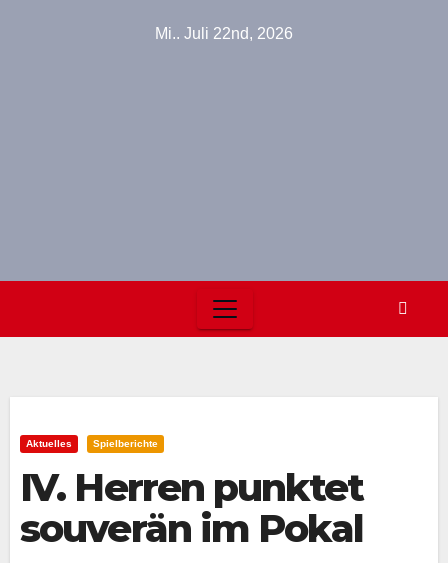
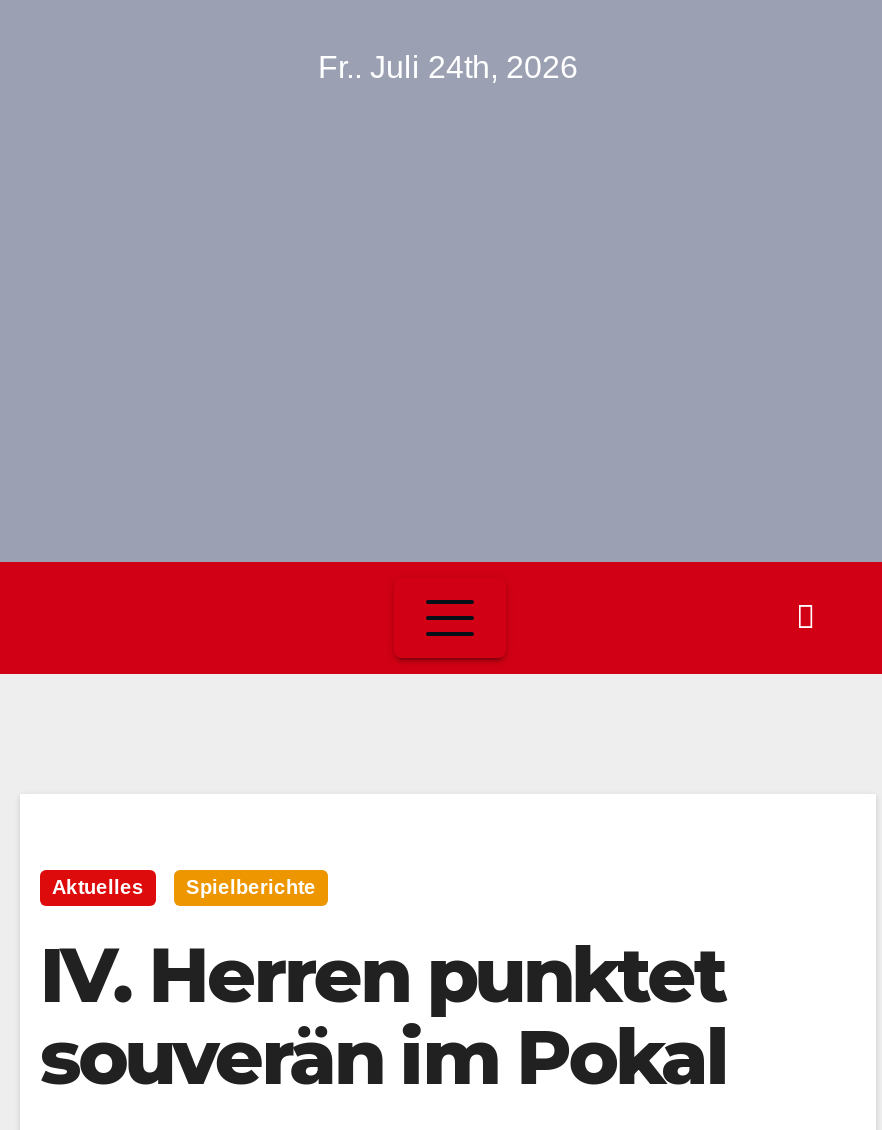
- Mi.. Juli 22nd, 2026
+ Fr.. Juli 24th, 2026
